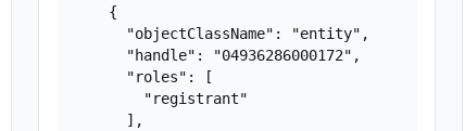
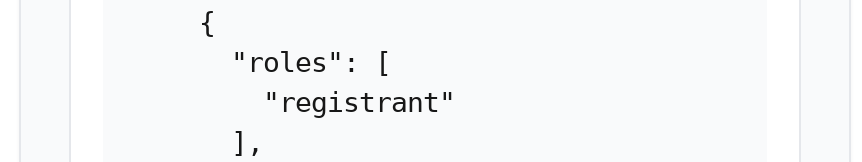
- "objectClassName": "entity",
- "handle": "04936286000172",
